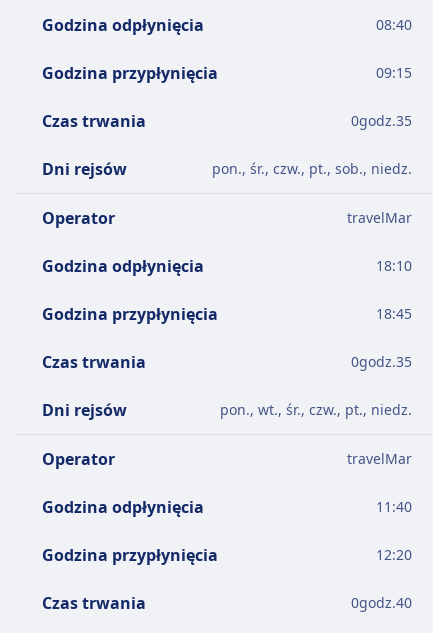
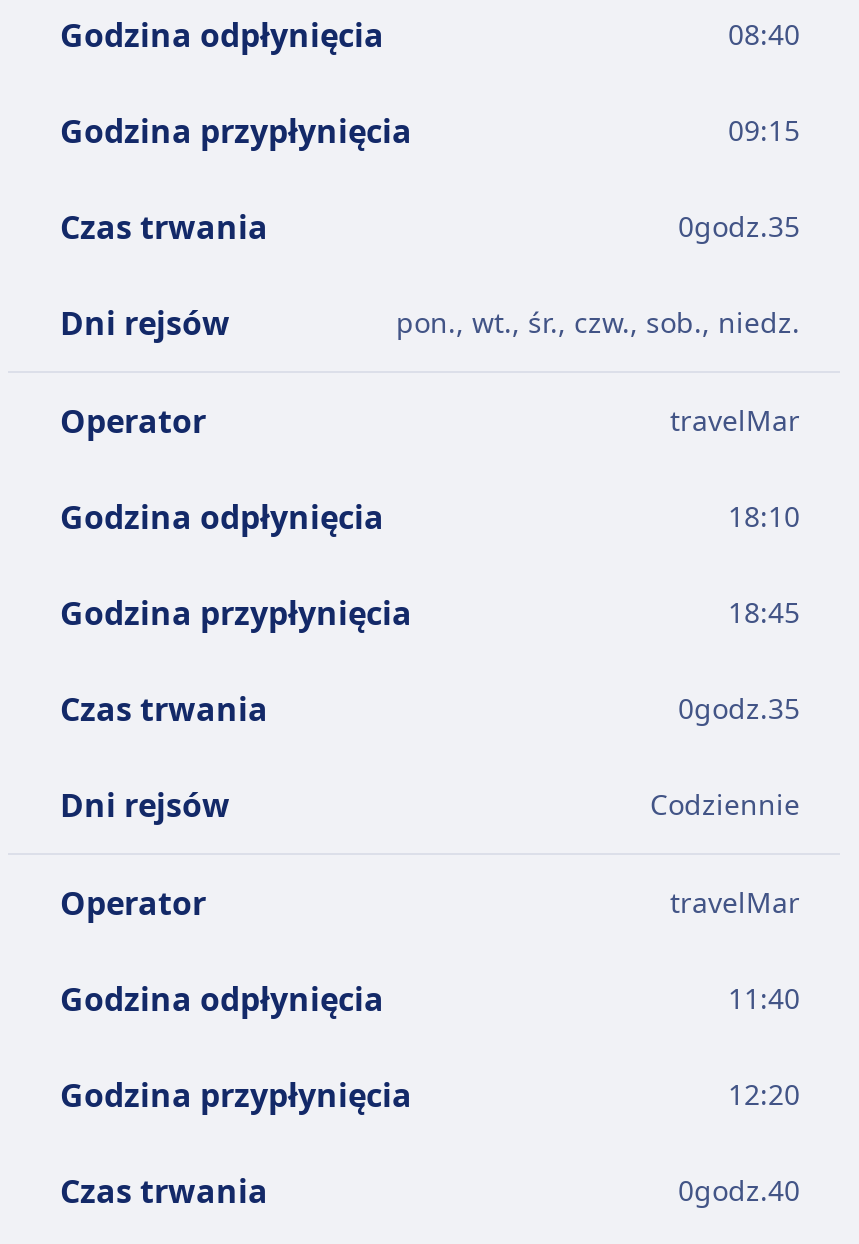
- pon., śr., czw., pt., sob., niedz.
+ pon., wt., śr., czw., sob., niedz.

- pon., wt., śr., czw., pt., niedz.
+ Codziennie
